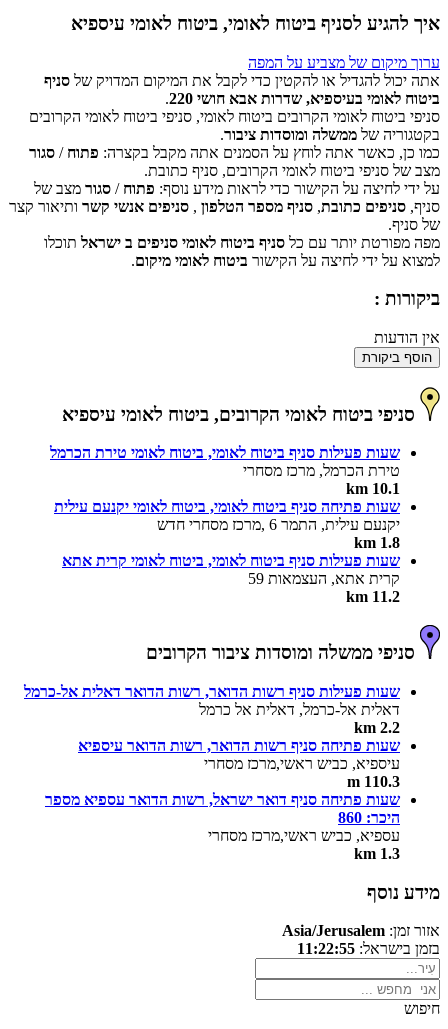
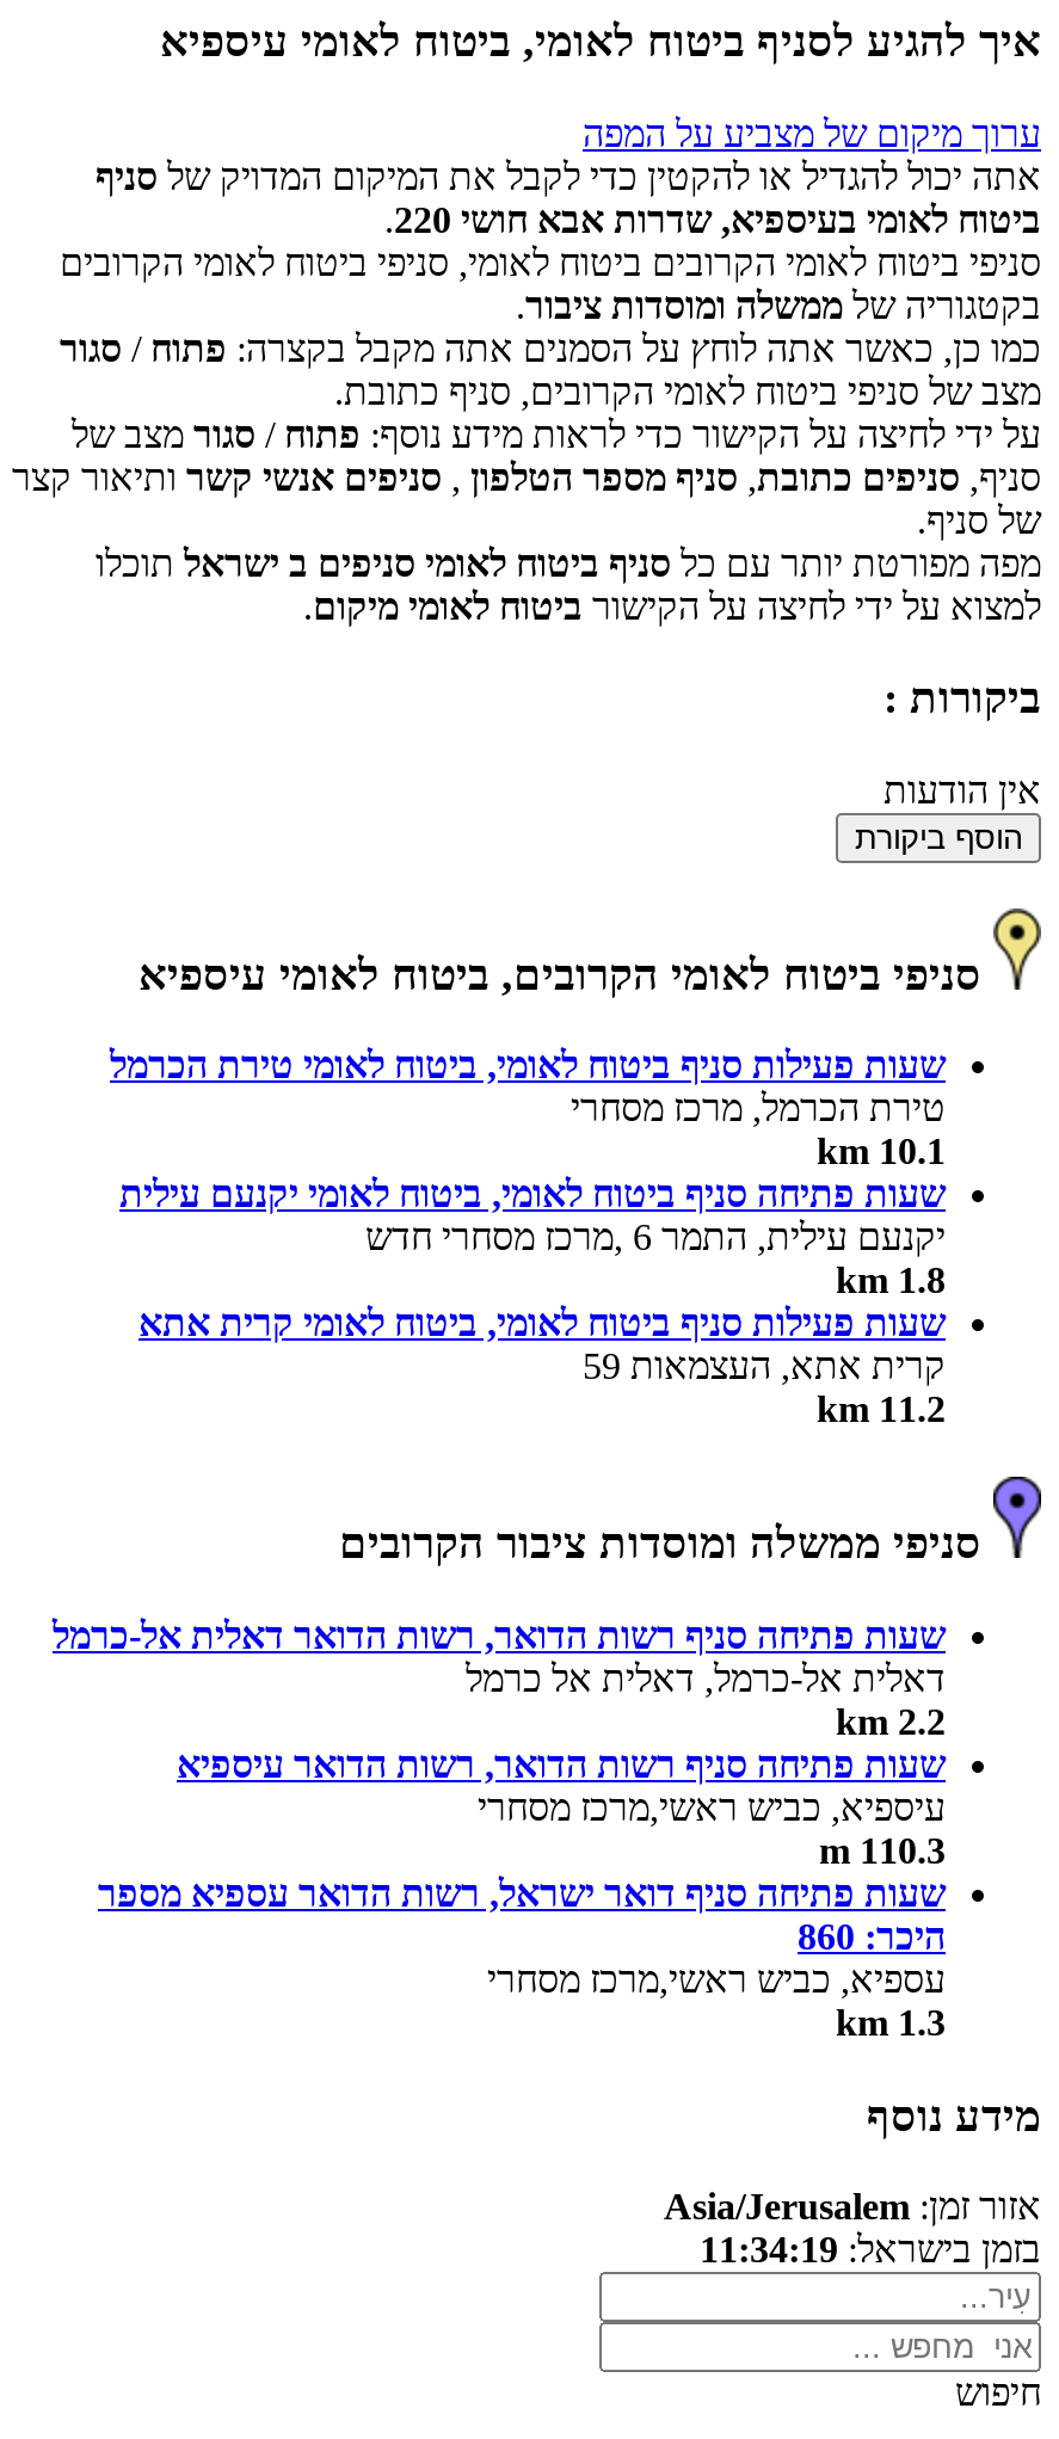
- שעות פעילות סניף רשות הדואר, רשות הדואר דאלית אל-כרמל
+ שעות פתיחה סניף רשות הדואר, רשות הדואר דאלית אל-כרמל

- בזמן בישראל: 11:22:55
+ בזמן בישראל: 11:34:19
